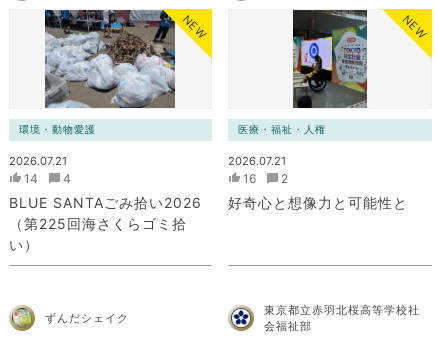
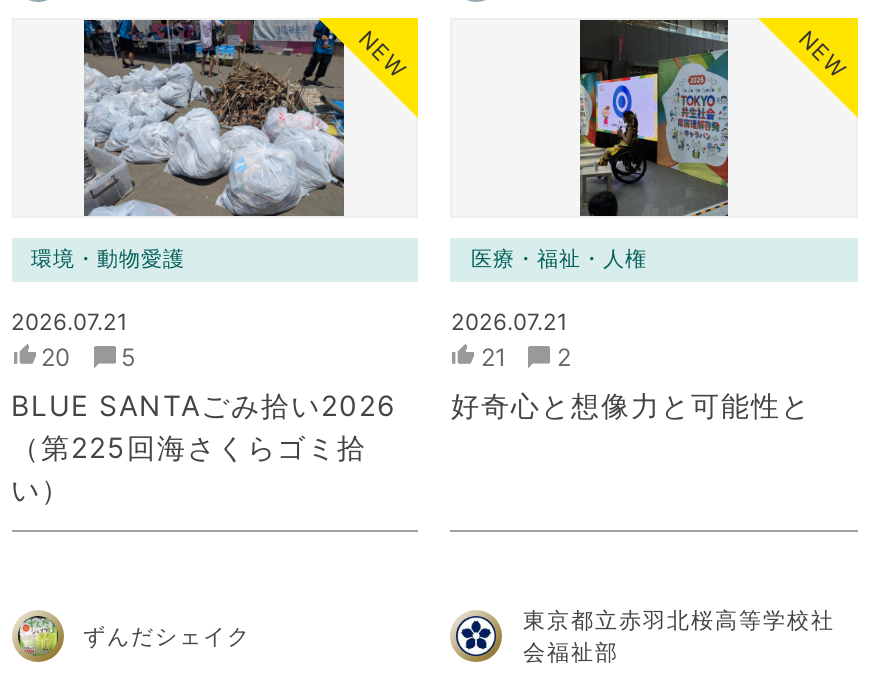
- 14
+ 20

- 4
+ 5

- 16 2
+ 21 2
